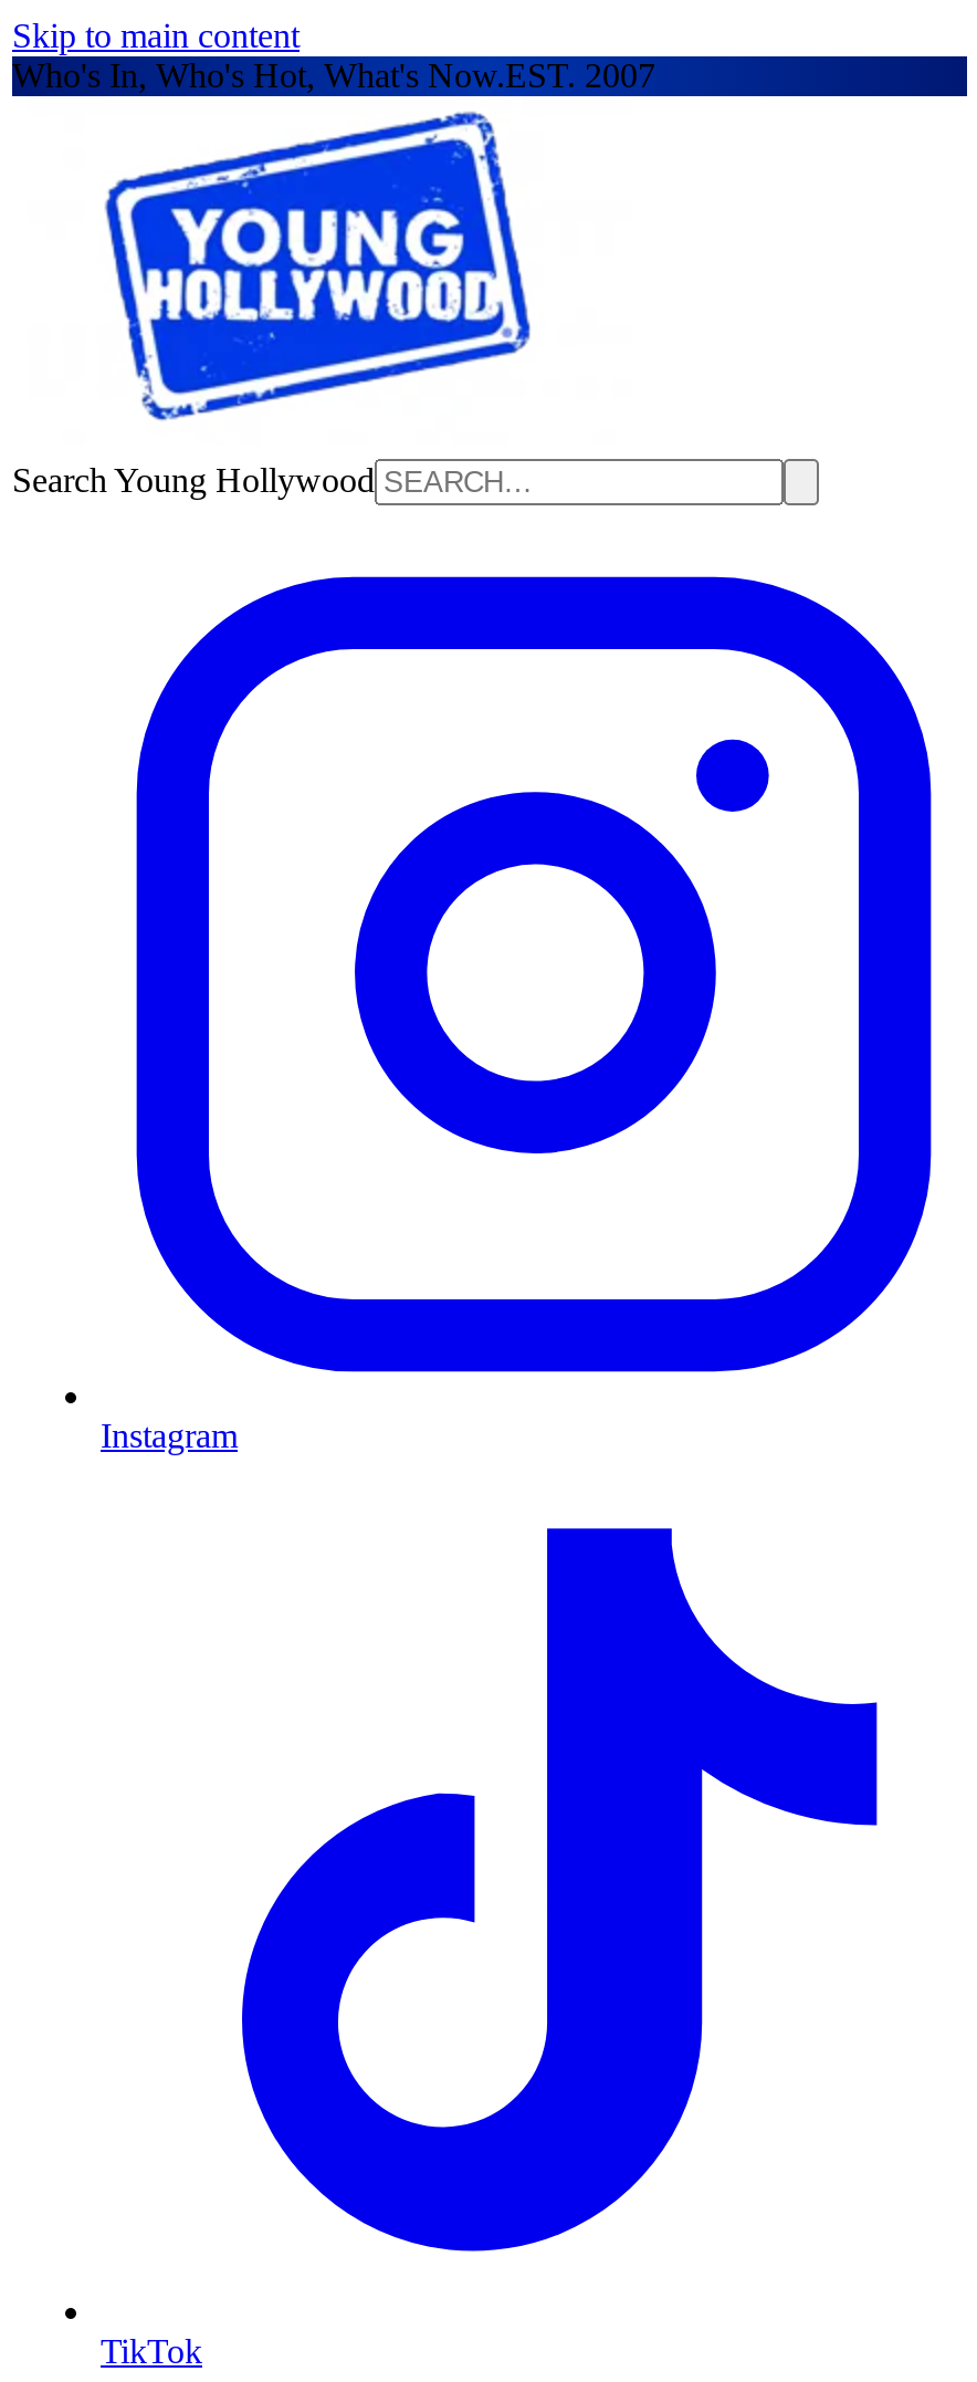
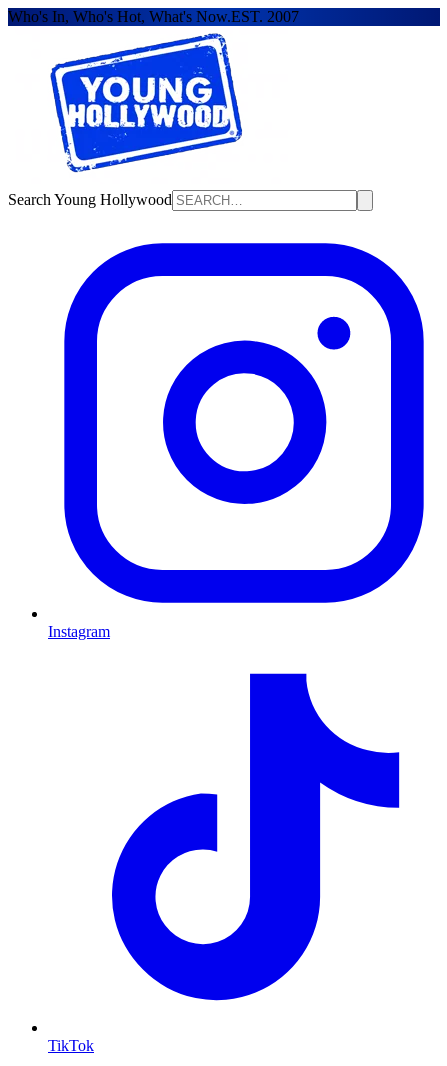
- Skip to main content
